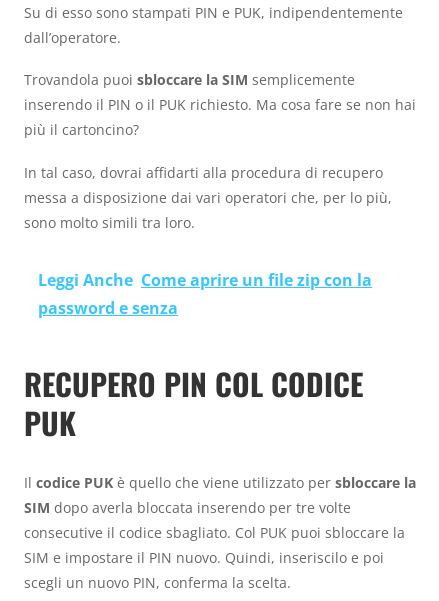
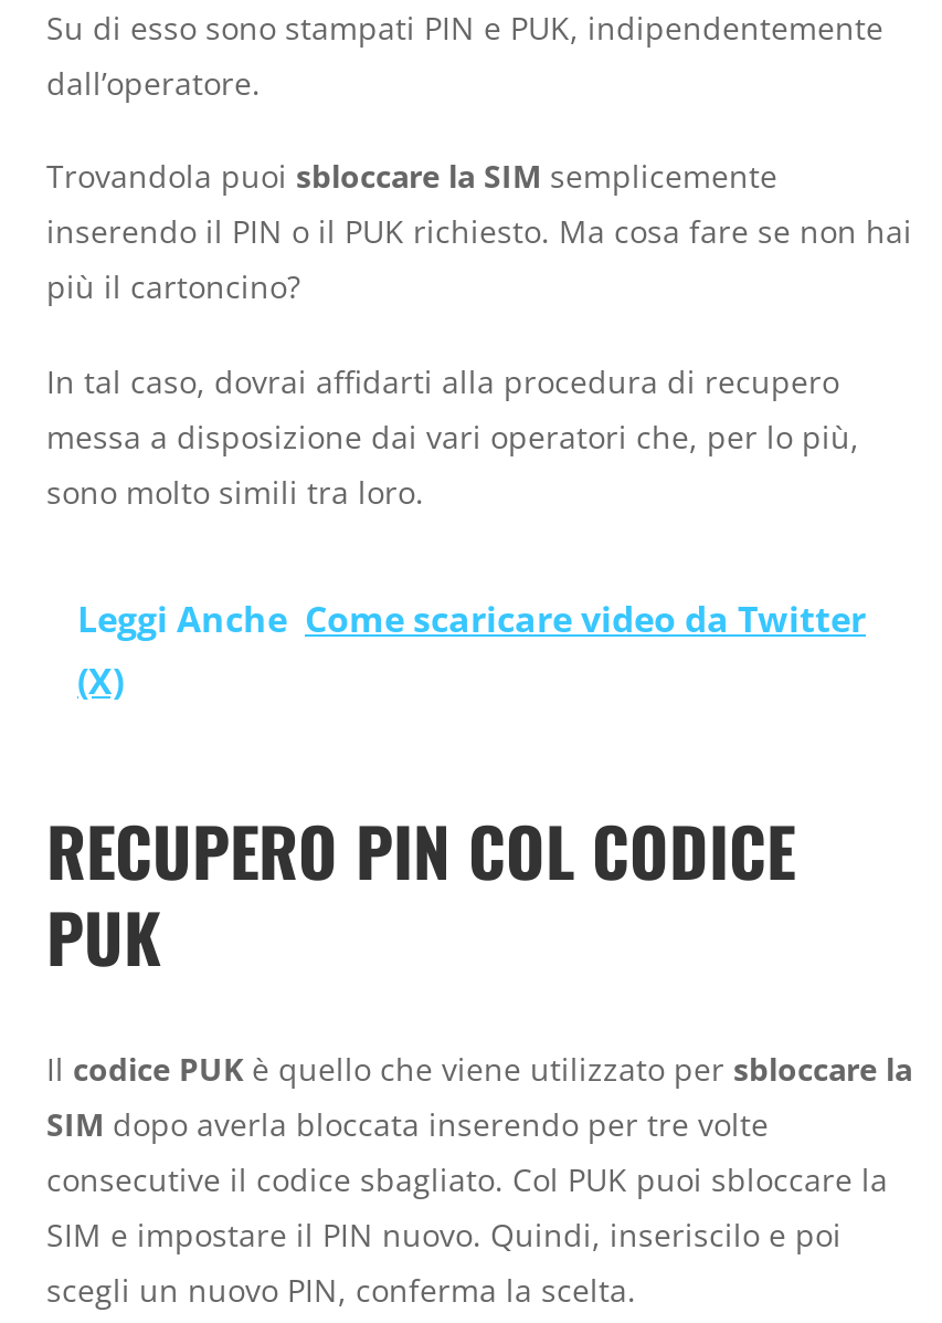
- Leggi Anche Come aprire un file zip con la
- password e senza
+ Leggi Anche Come scaricare video da Twitter
+ (X)
